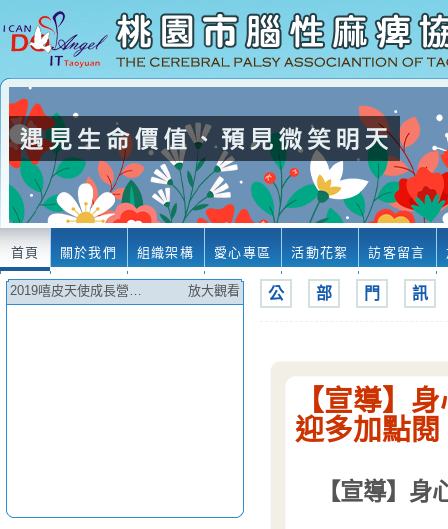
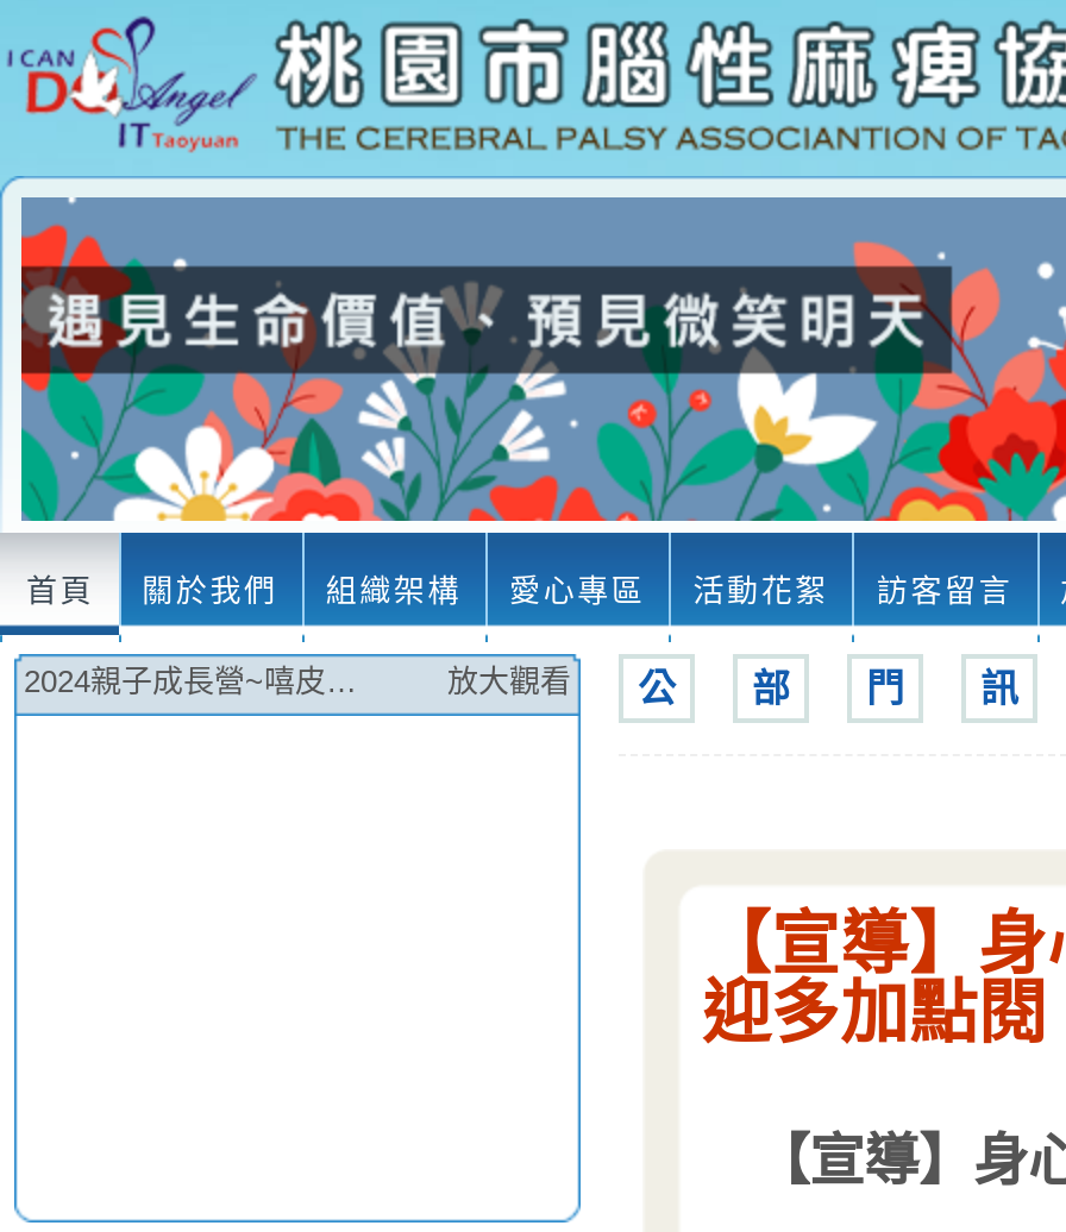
- 2019嘻皮天使成長營…
+ 2024親子成長營~嘻皮…
